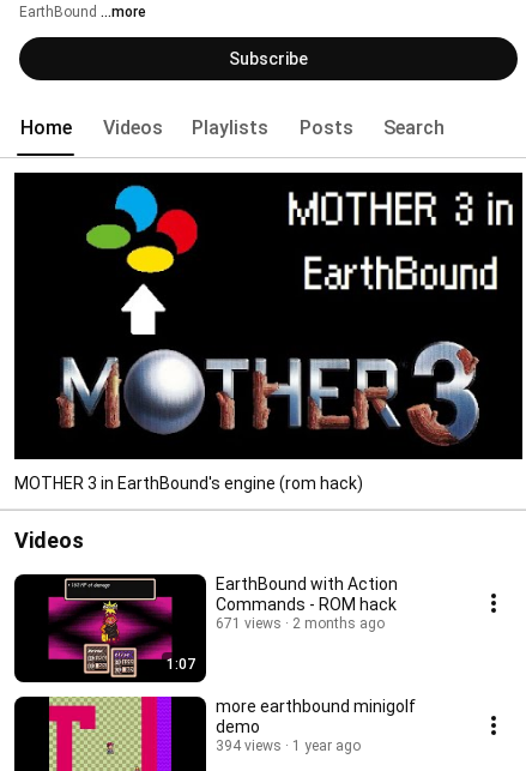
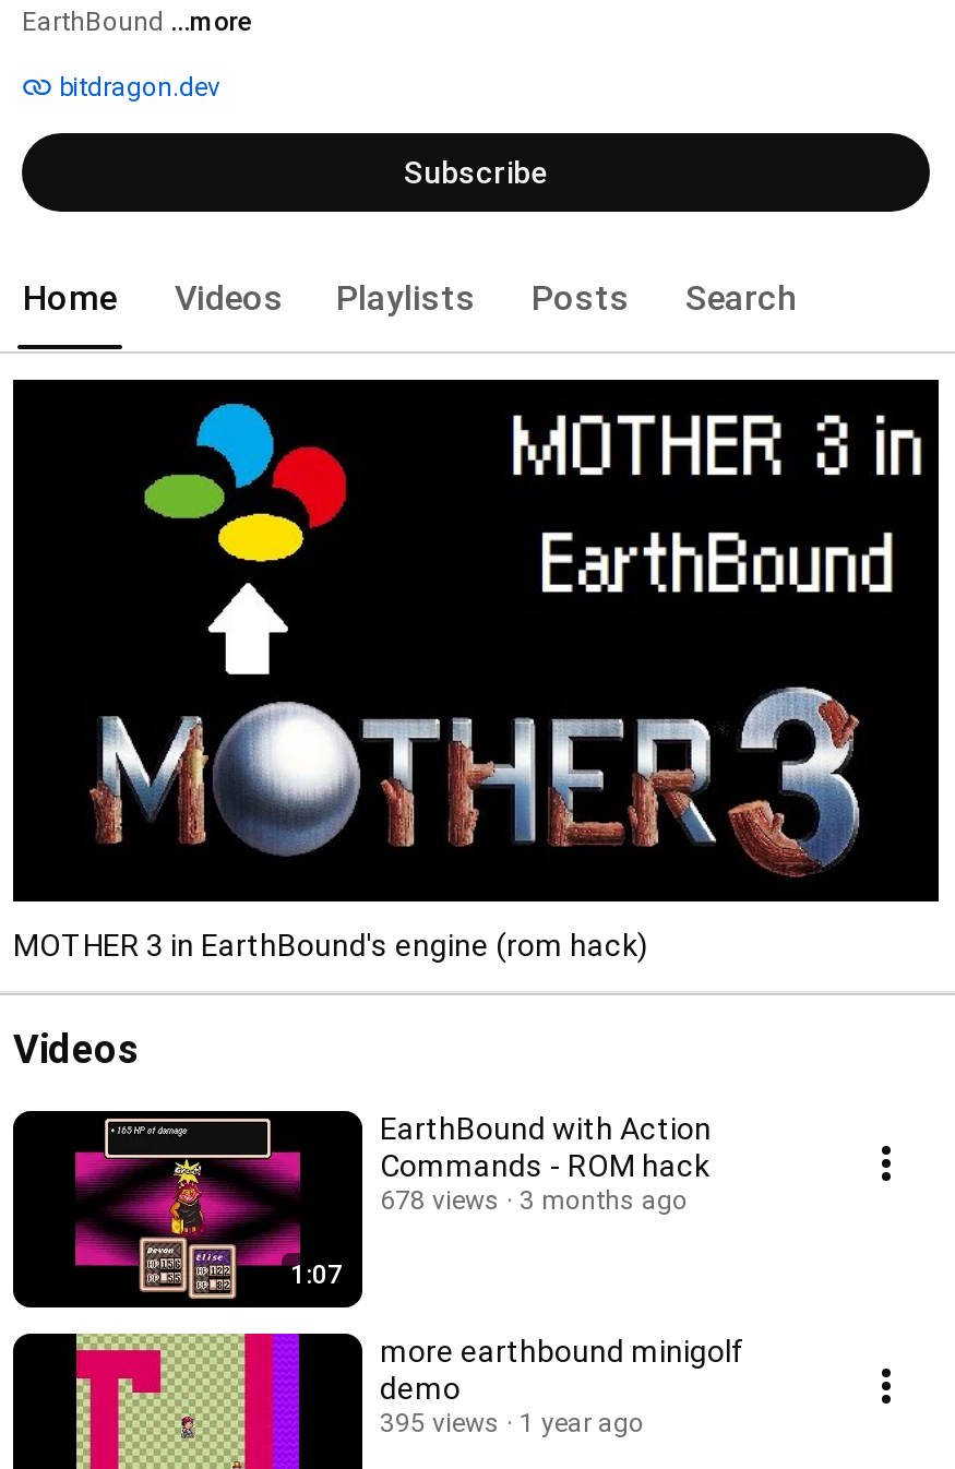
+ bitdragon.dev

- 671 views
+ 678 views

- 2 months ago
+ 3 months ago

- 394 views 1 year ago
+ 395 views 1 year ago
